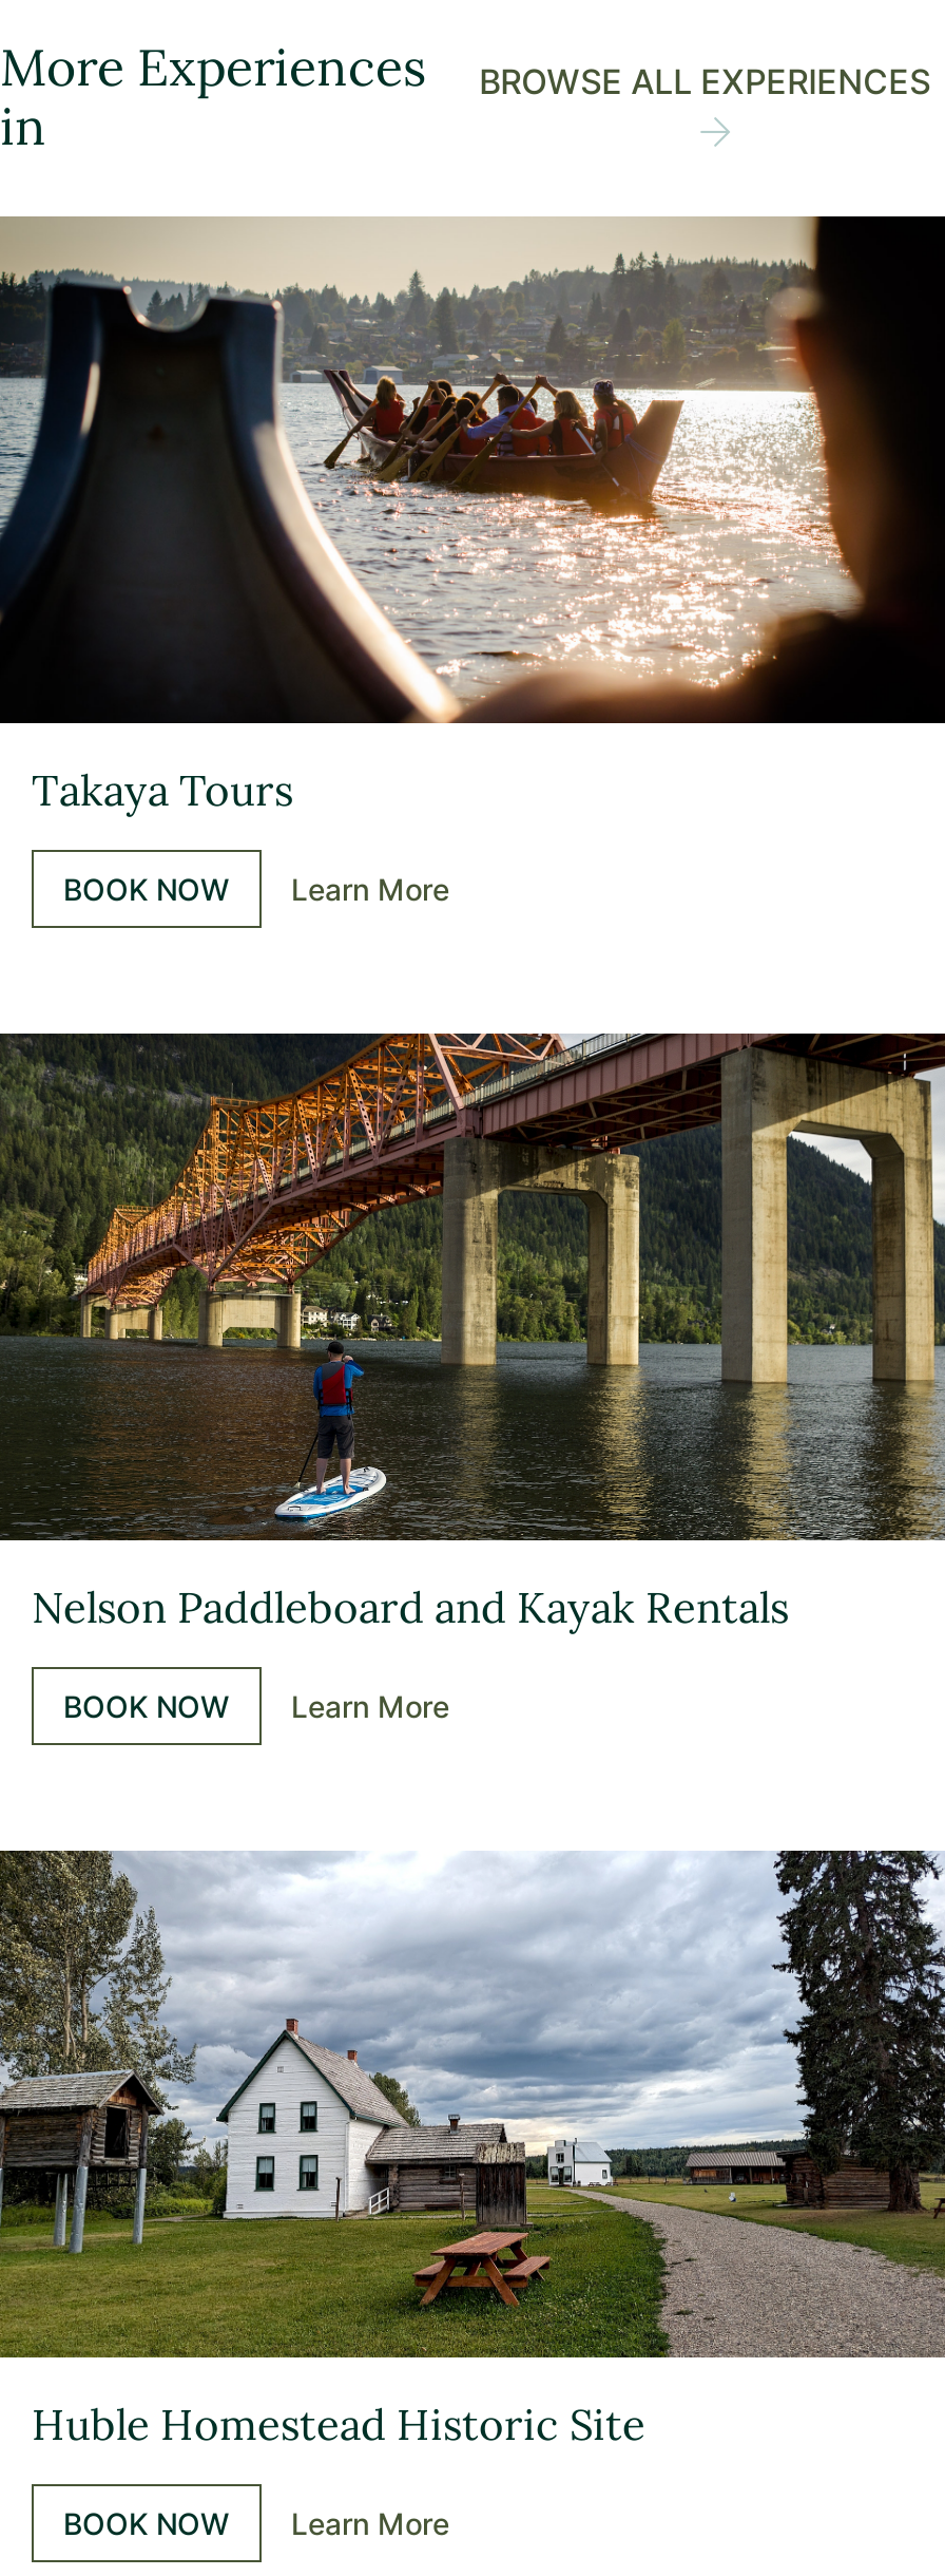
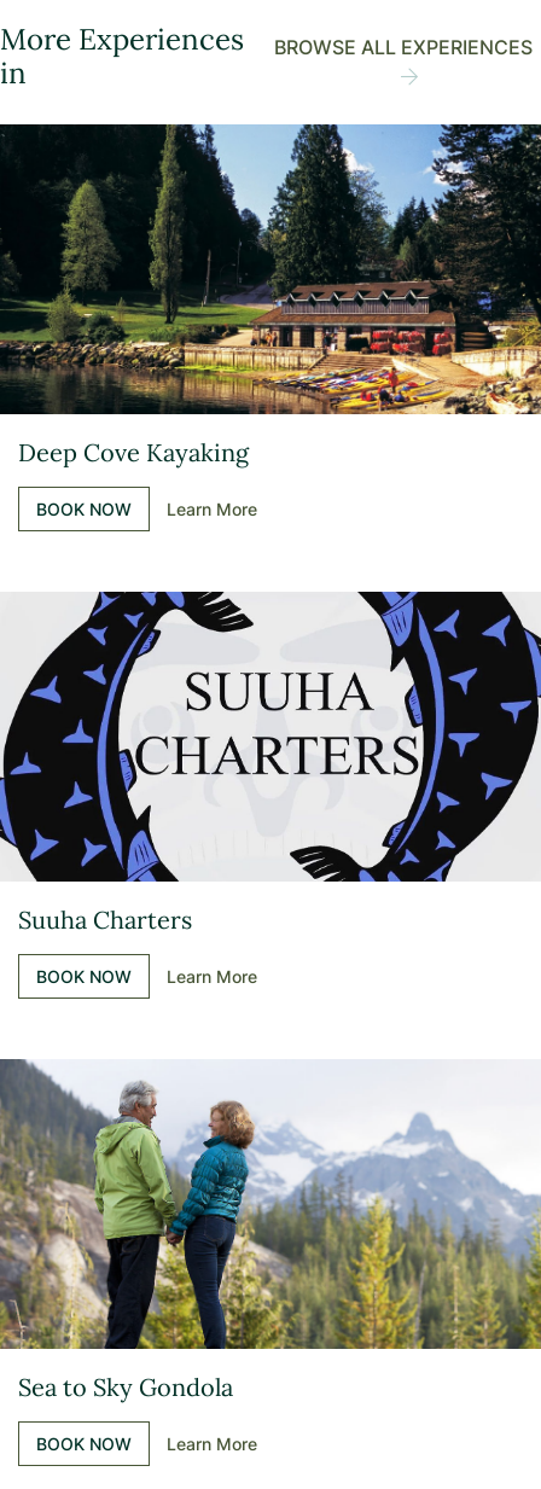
- [image]
- Takaya Tours
+ [image]
+ Deep Cove Kayaking

- [image]
- Nelson Paddleboard and Kayak Rentals
+ [image]
+ Suuha Charters

- [image]
- Huble Homestead Historic Site
+ [image]
+ Sea to Sky Gondola
